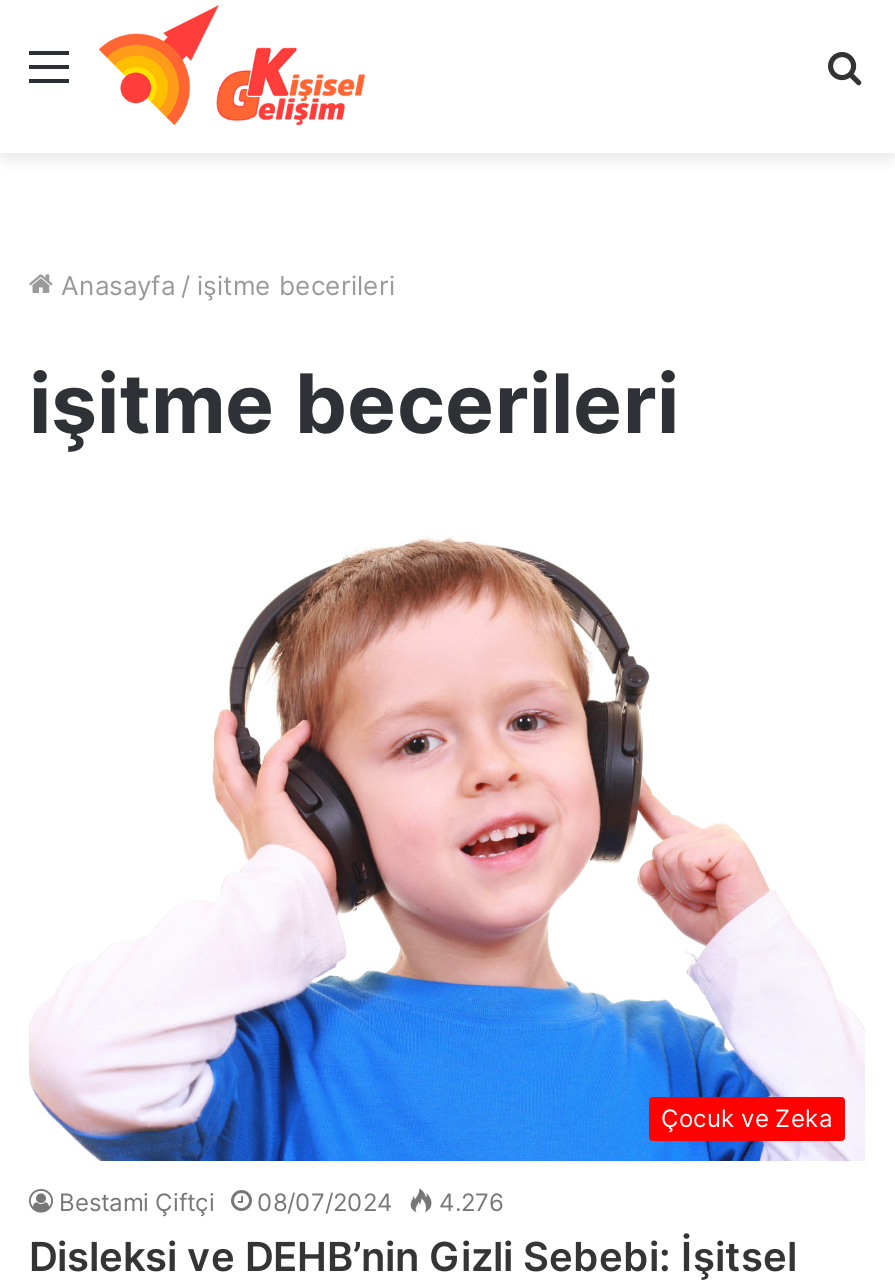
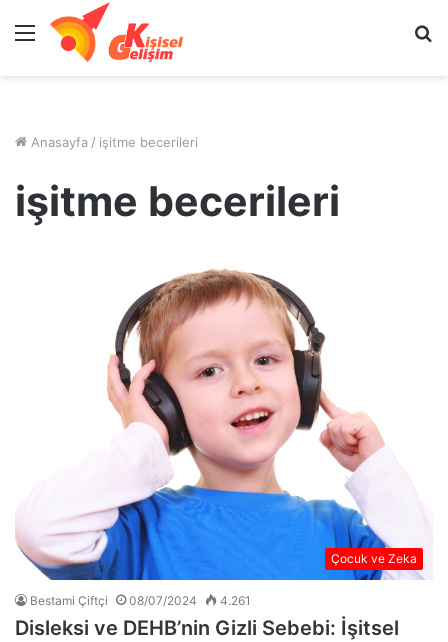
- Bestami Çiftçi 08/07/2024 4.276
+ Bestami Çiftçi 08/07/2024 4.261
